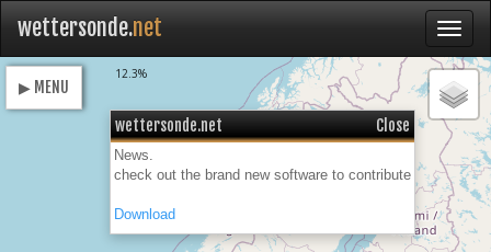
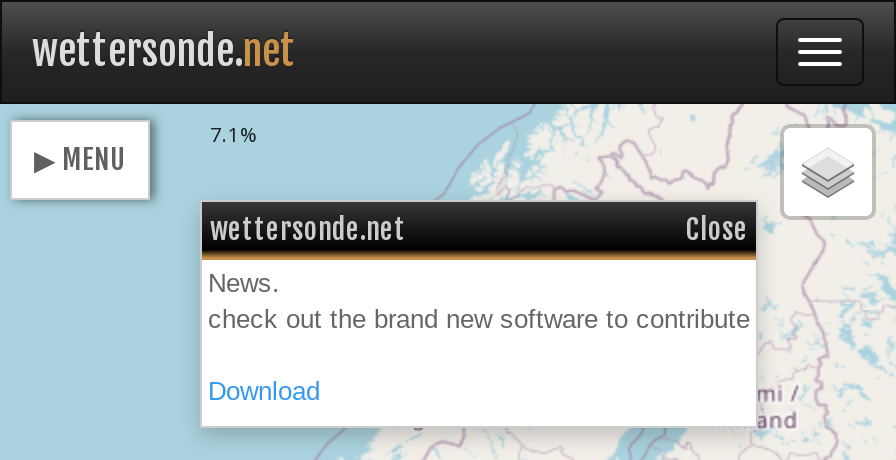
- 12.3%
+ 7.1%
